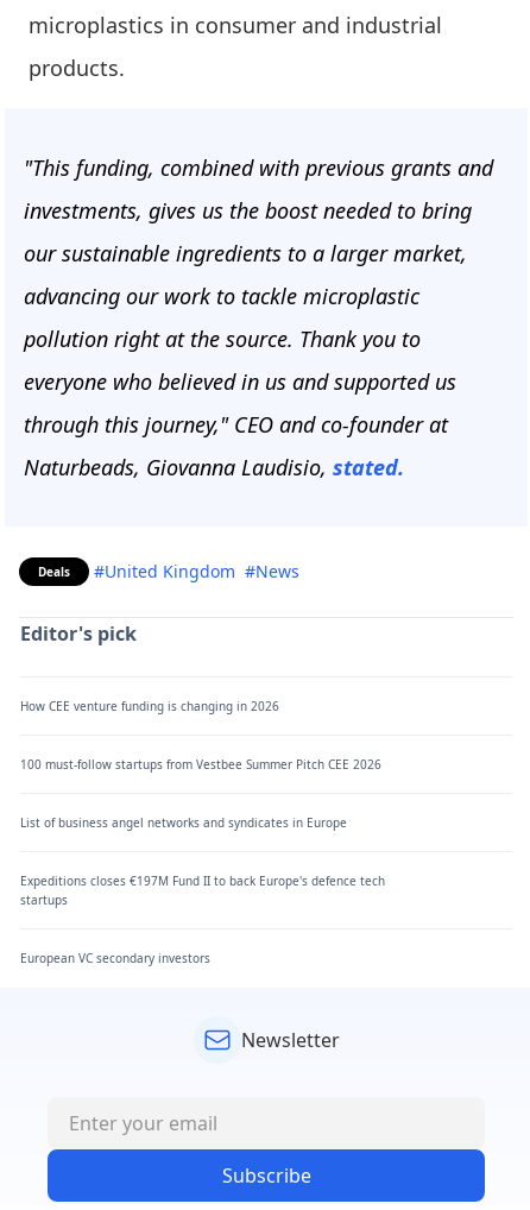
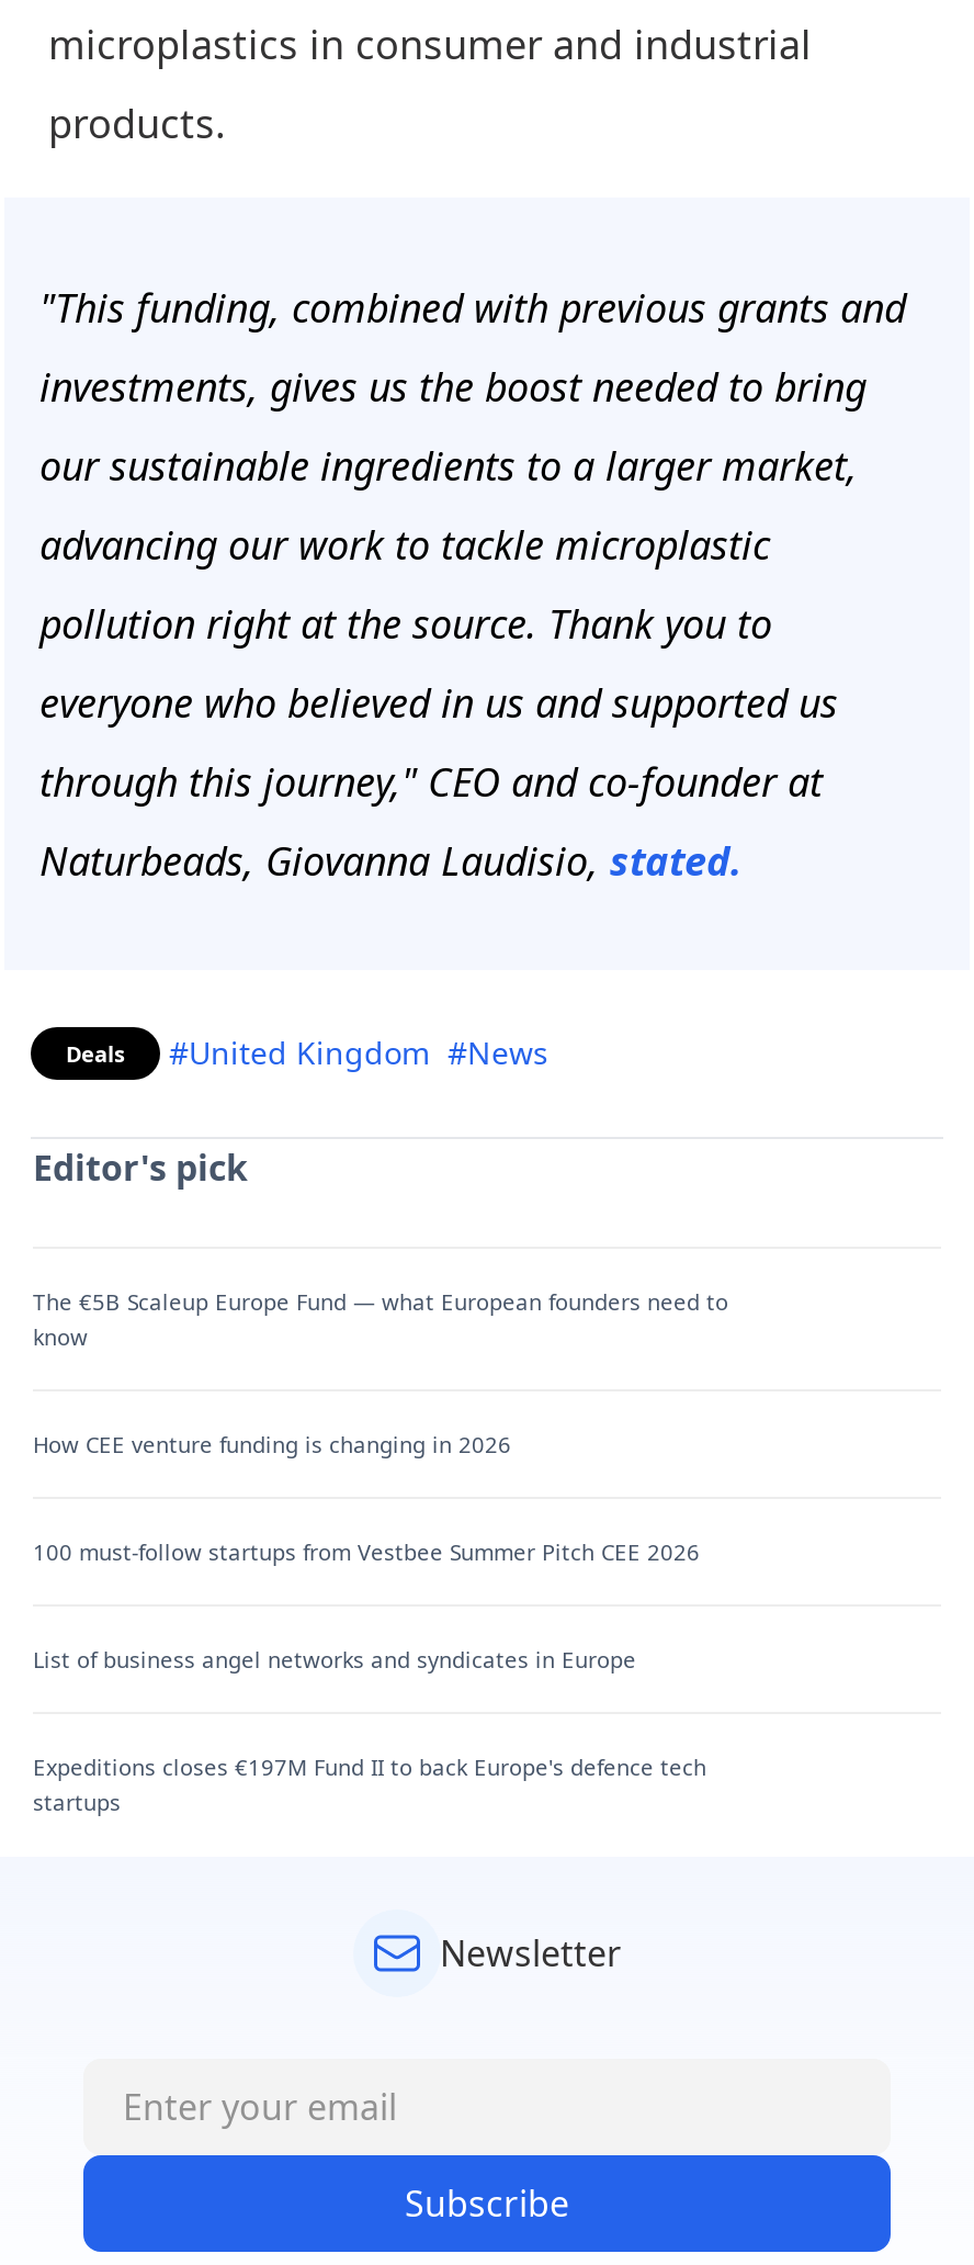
+ The €5B Scaleup Europe Fund — what European founders need to
+ know

moved down: How CEE venture funding is changing in 2026 | 100 must-follow startups from Vestbee Summer Pitch CEE 2026 | List of business angel networks and syndicates in Europe | Expeditions closes €197M Fund II to back Europe's defence tech | startups

- European VC secondary investors
